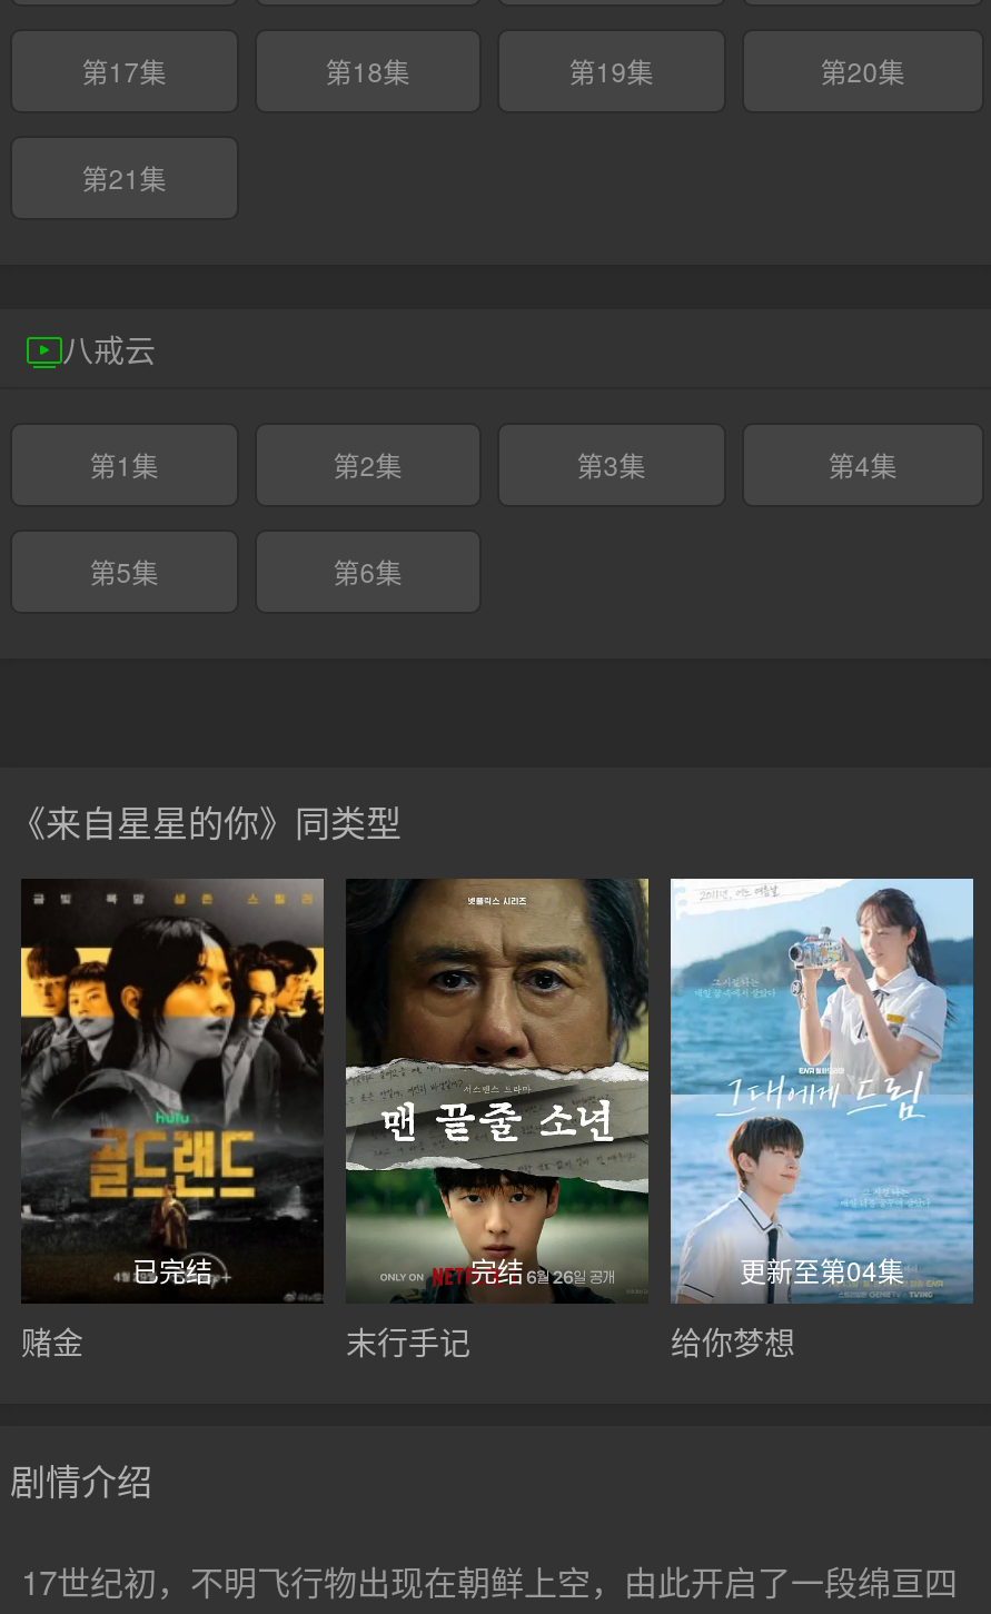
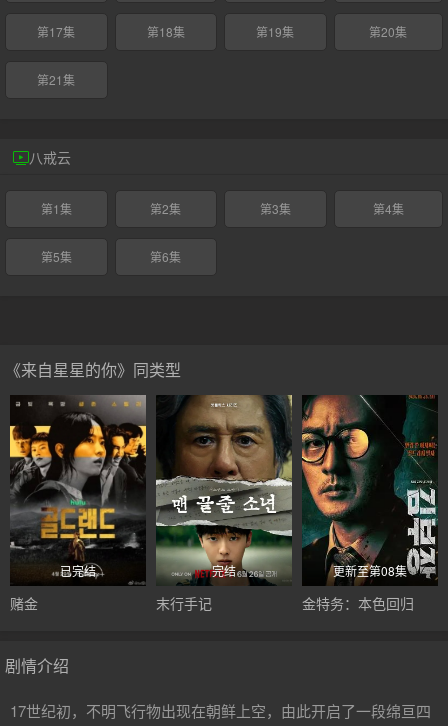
- [image]
- 更新至第04集
+ [image]
+ 更新至第08集

- 给你梦想
+ 金特务：本色回归
